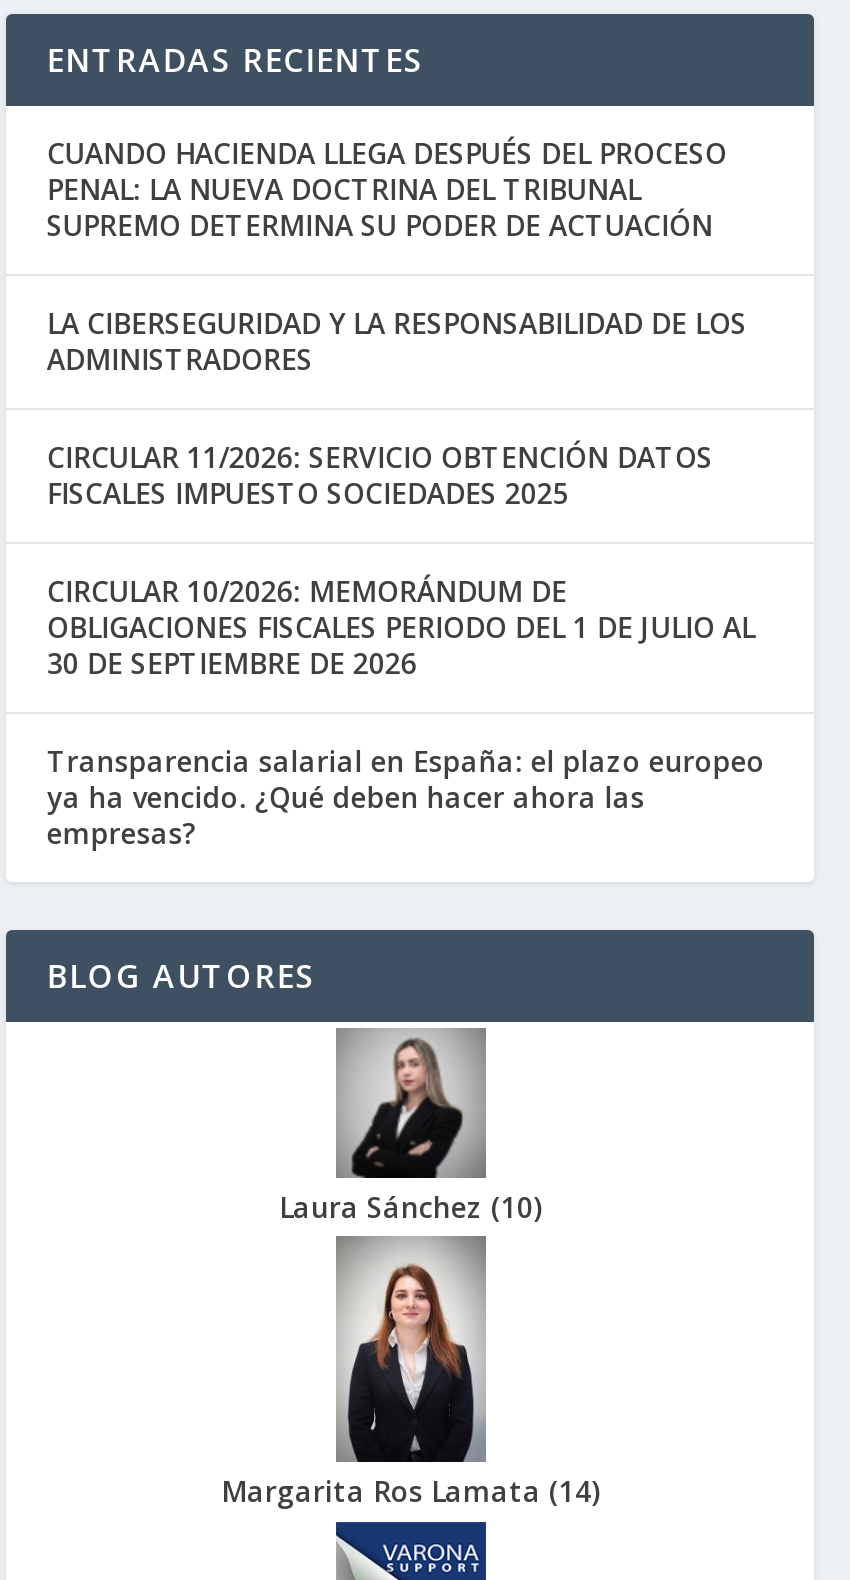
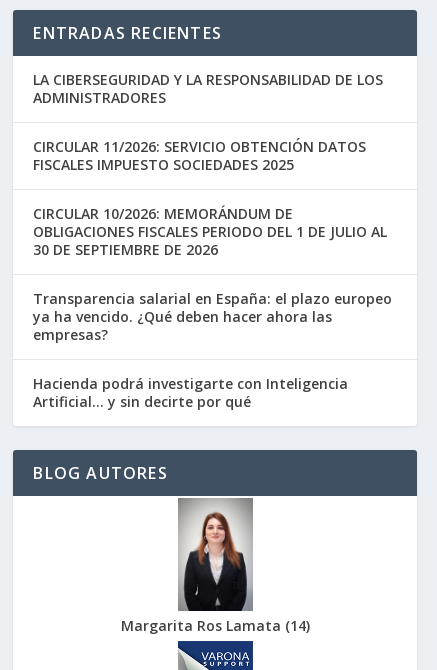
- CUANDO HACIENDA LLEGA DESPUÉS DEL PROCESO
- PENAL: LA NUEVA DOCTRINA DEL TRIBUNAL
- SUPREMO DETERMINA SU PODER DE ACTUACIÓN

+ Hacienda podrá investigarte con Inteligencia
+ Artificial… y sin decirte por qué

- [image]
- Laura Sánchez (10)
